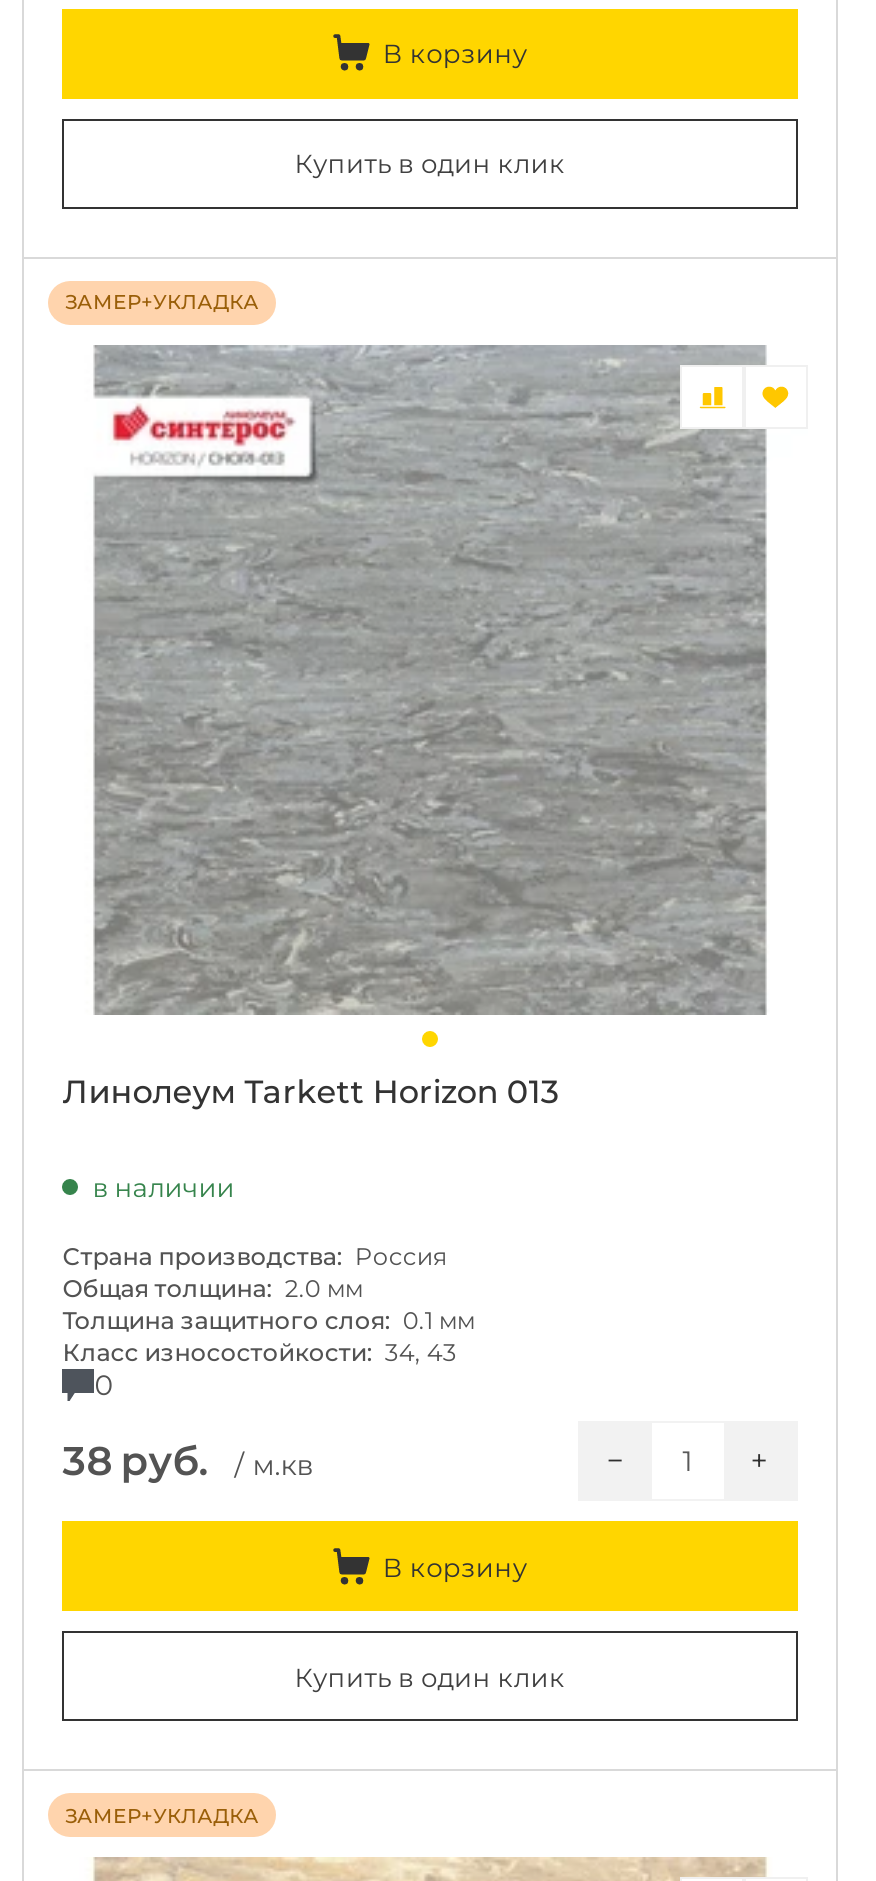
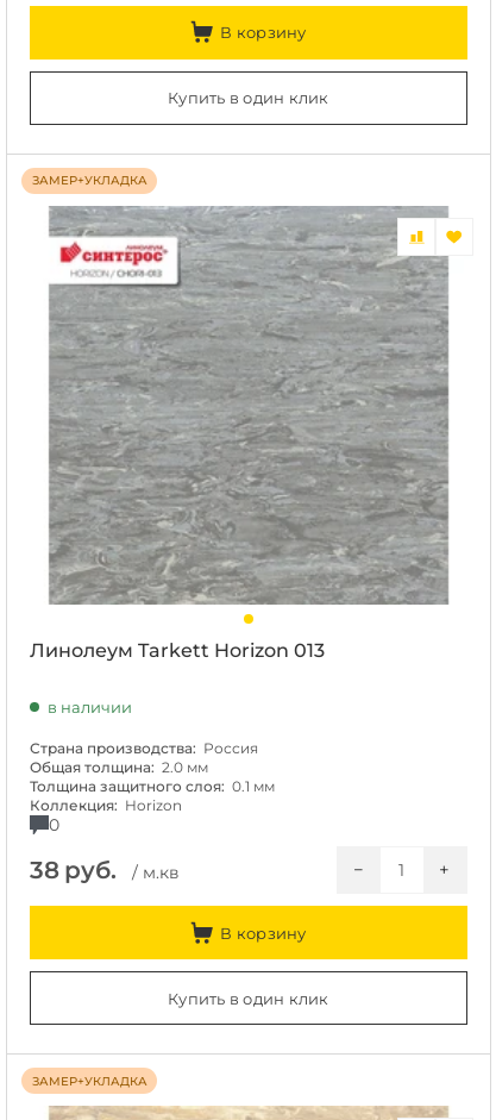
- Класс износостойкости: 34, 43
+ Коллекция: Horizon
